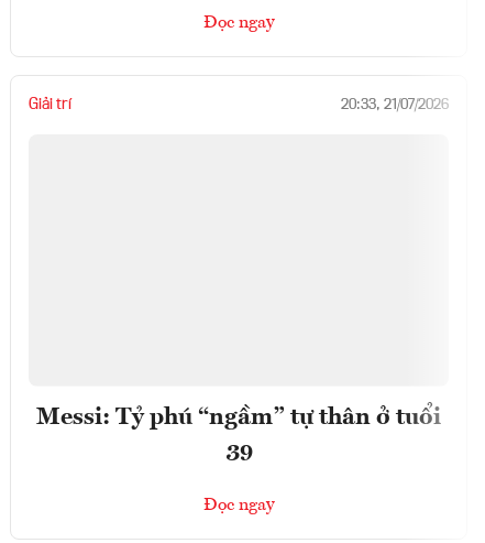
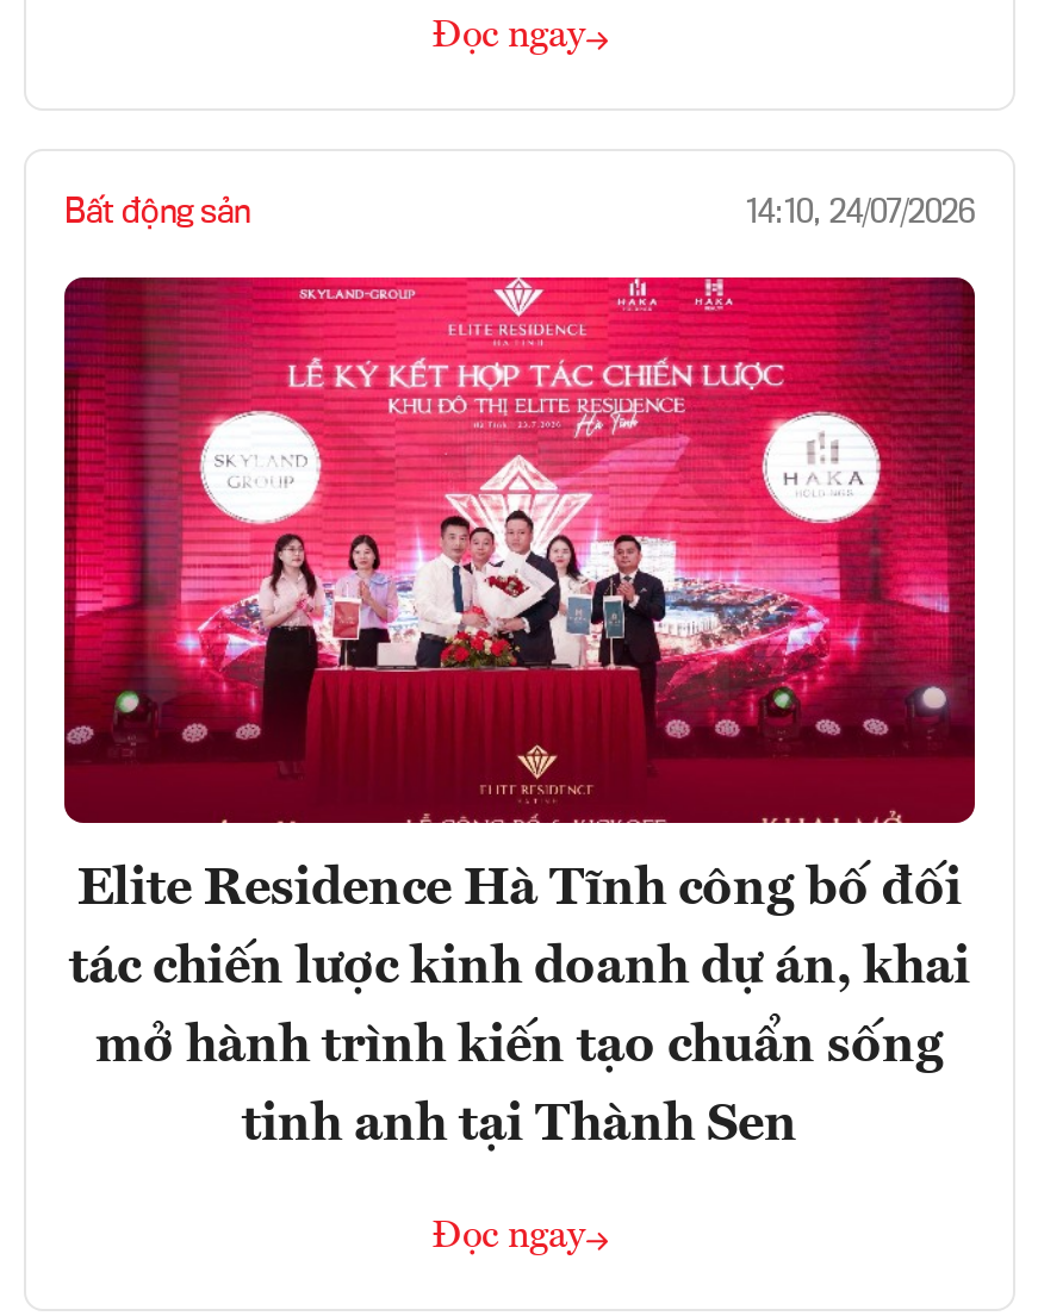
+ [image]

- Giải trí
- 20:33, 21/07/2026
+ Bất động sản
+ 14:10, 24/07/2026

- Messi: Tỷ phú “ngầm” tự thân ở tuổi
- 39
+ Elite Residence Hà Tĩnh công bố đối
+ tác chiến lược kinh doanh dự án, khai
+ mở hành trình kiến tạo chuẩn sống
+ tinh anh tại Thành Sen
